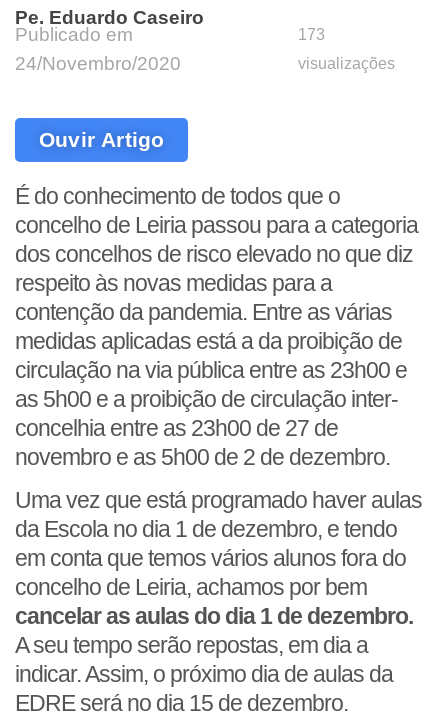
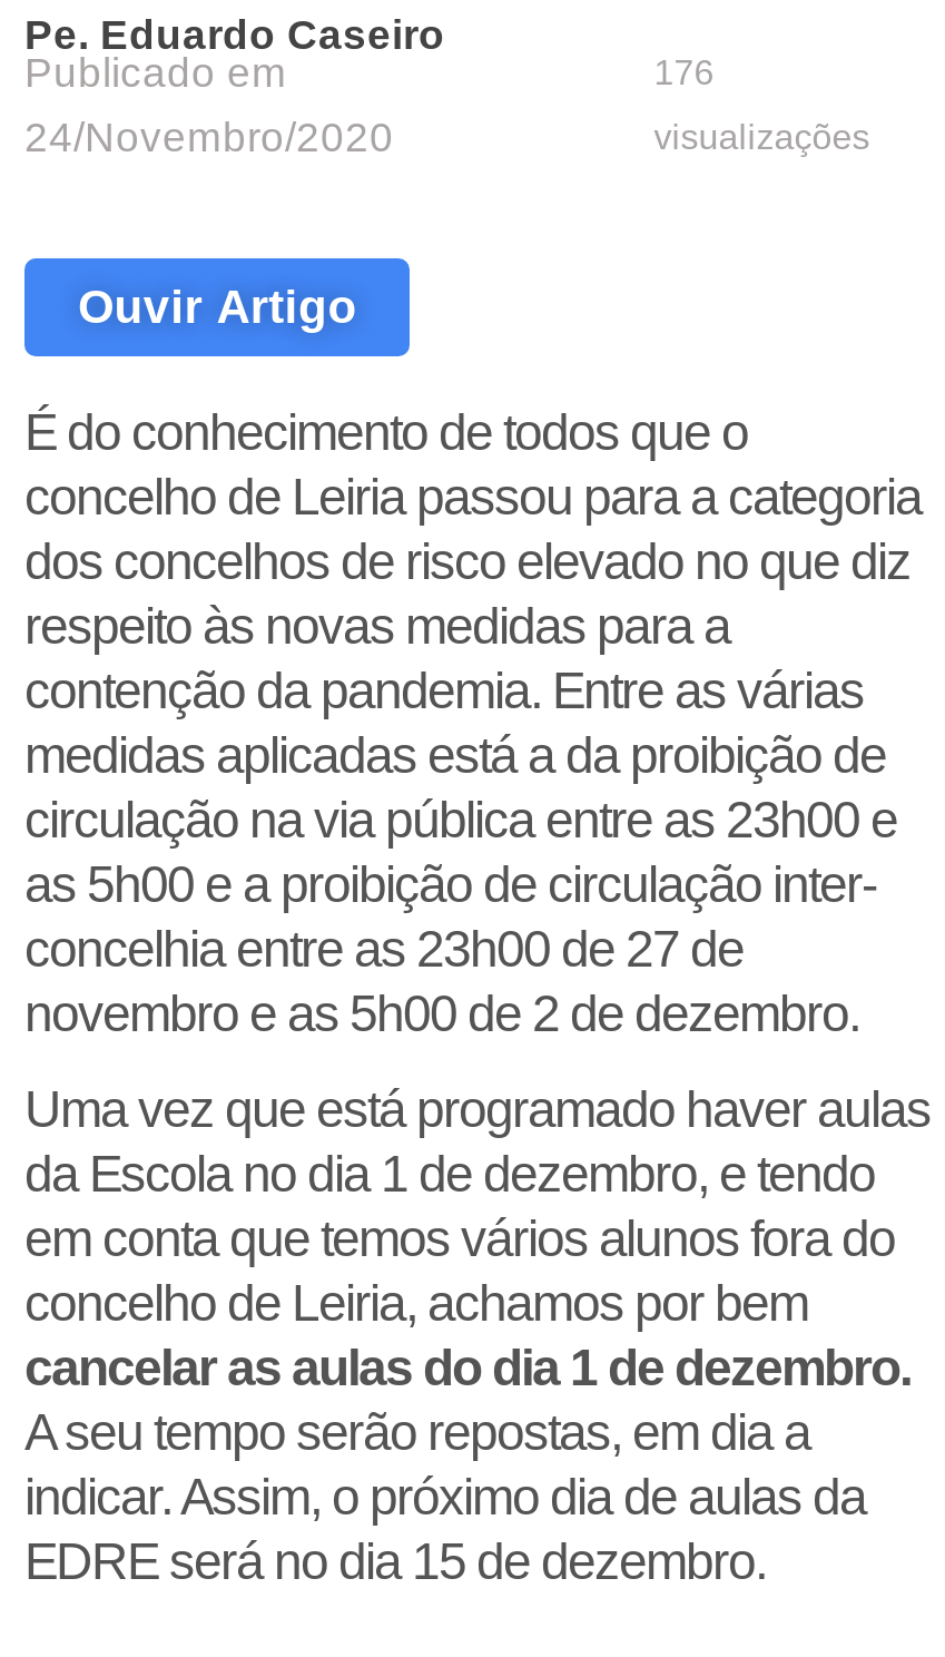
- 173
+ 176
